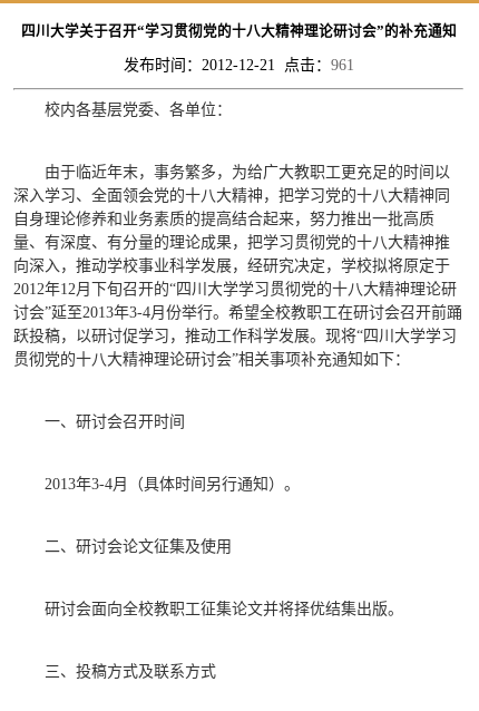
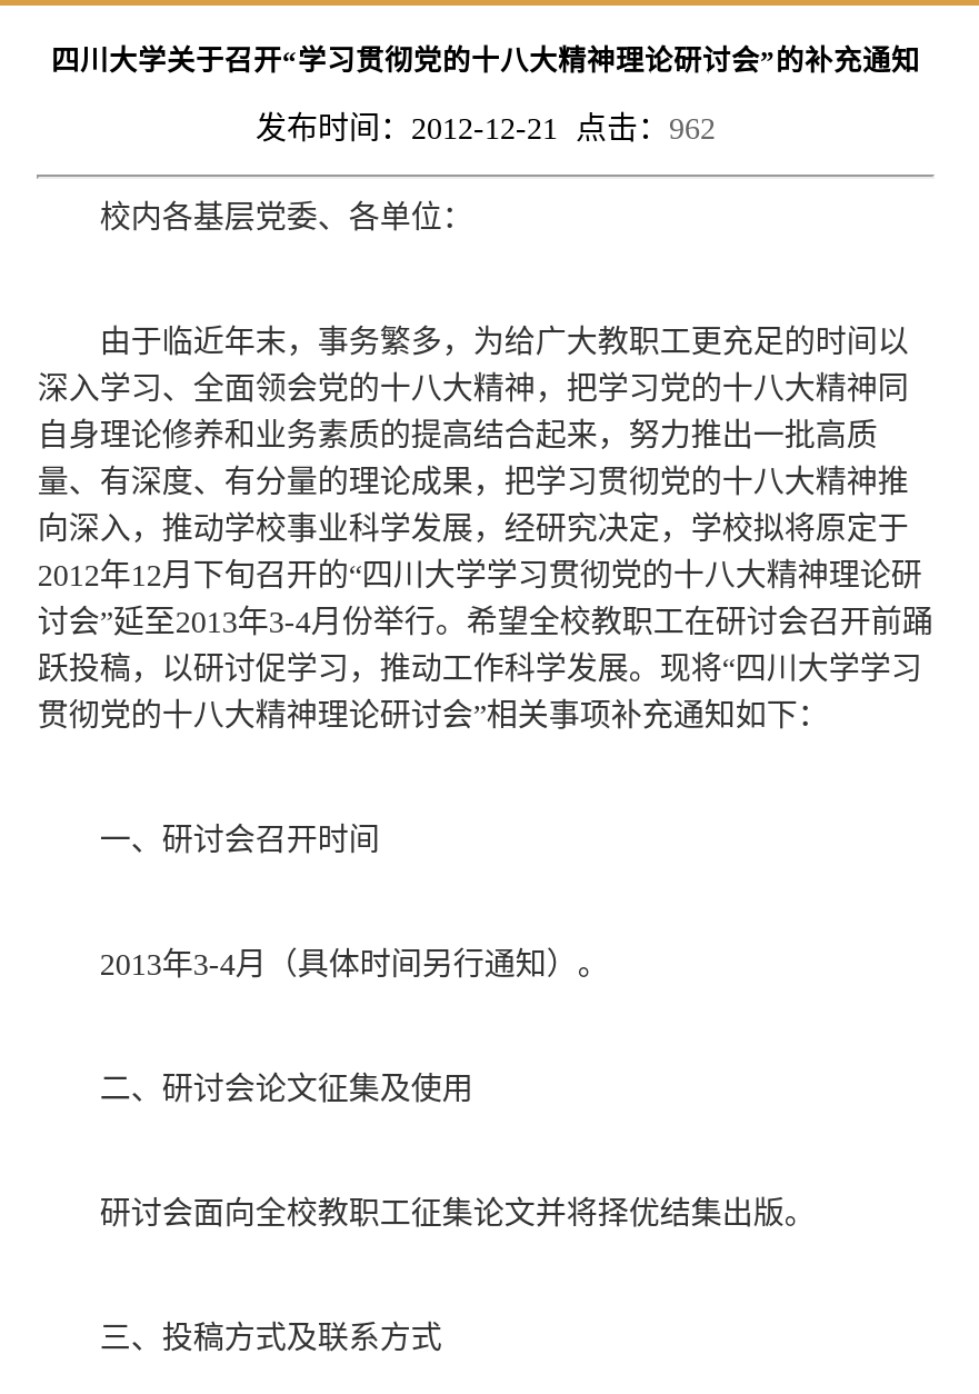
- 发布时间：2012-12-21 点击：961
+ 发布时间：2012-12-21 点击：962
